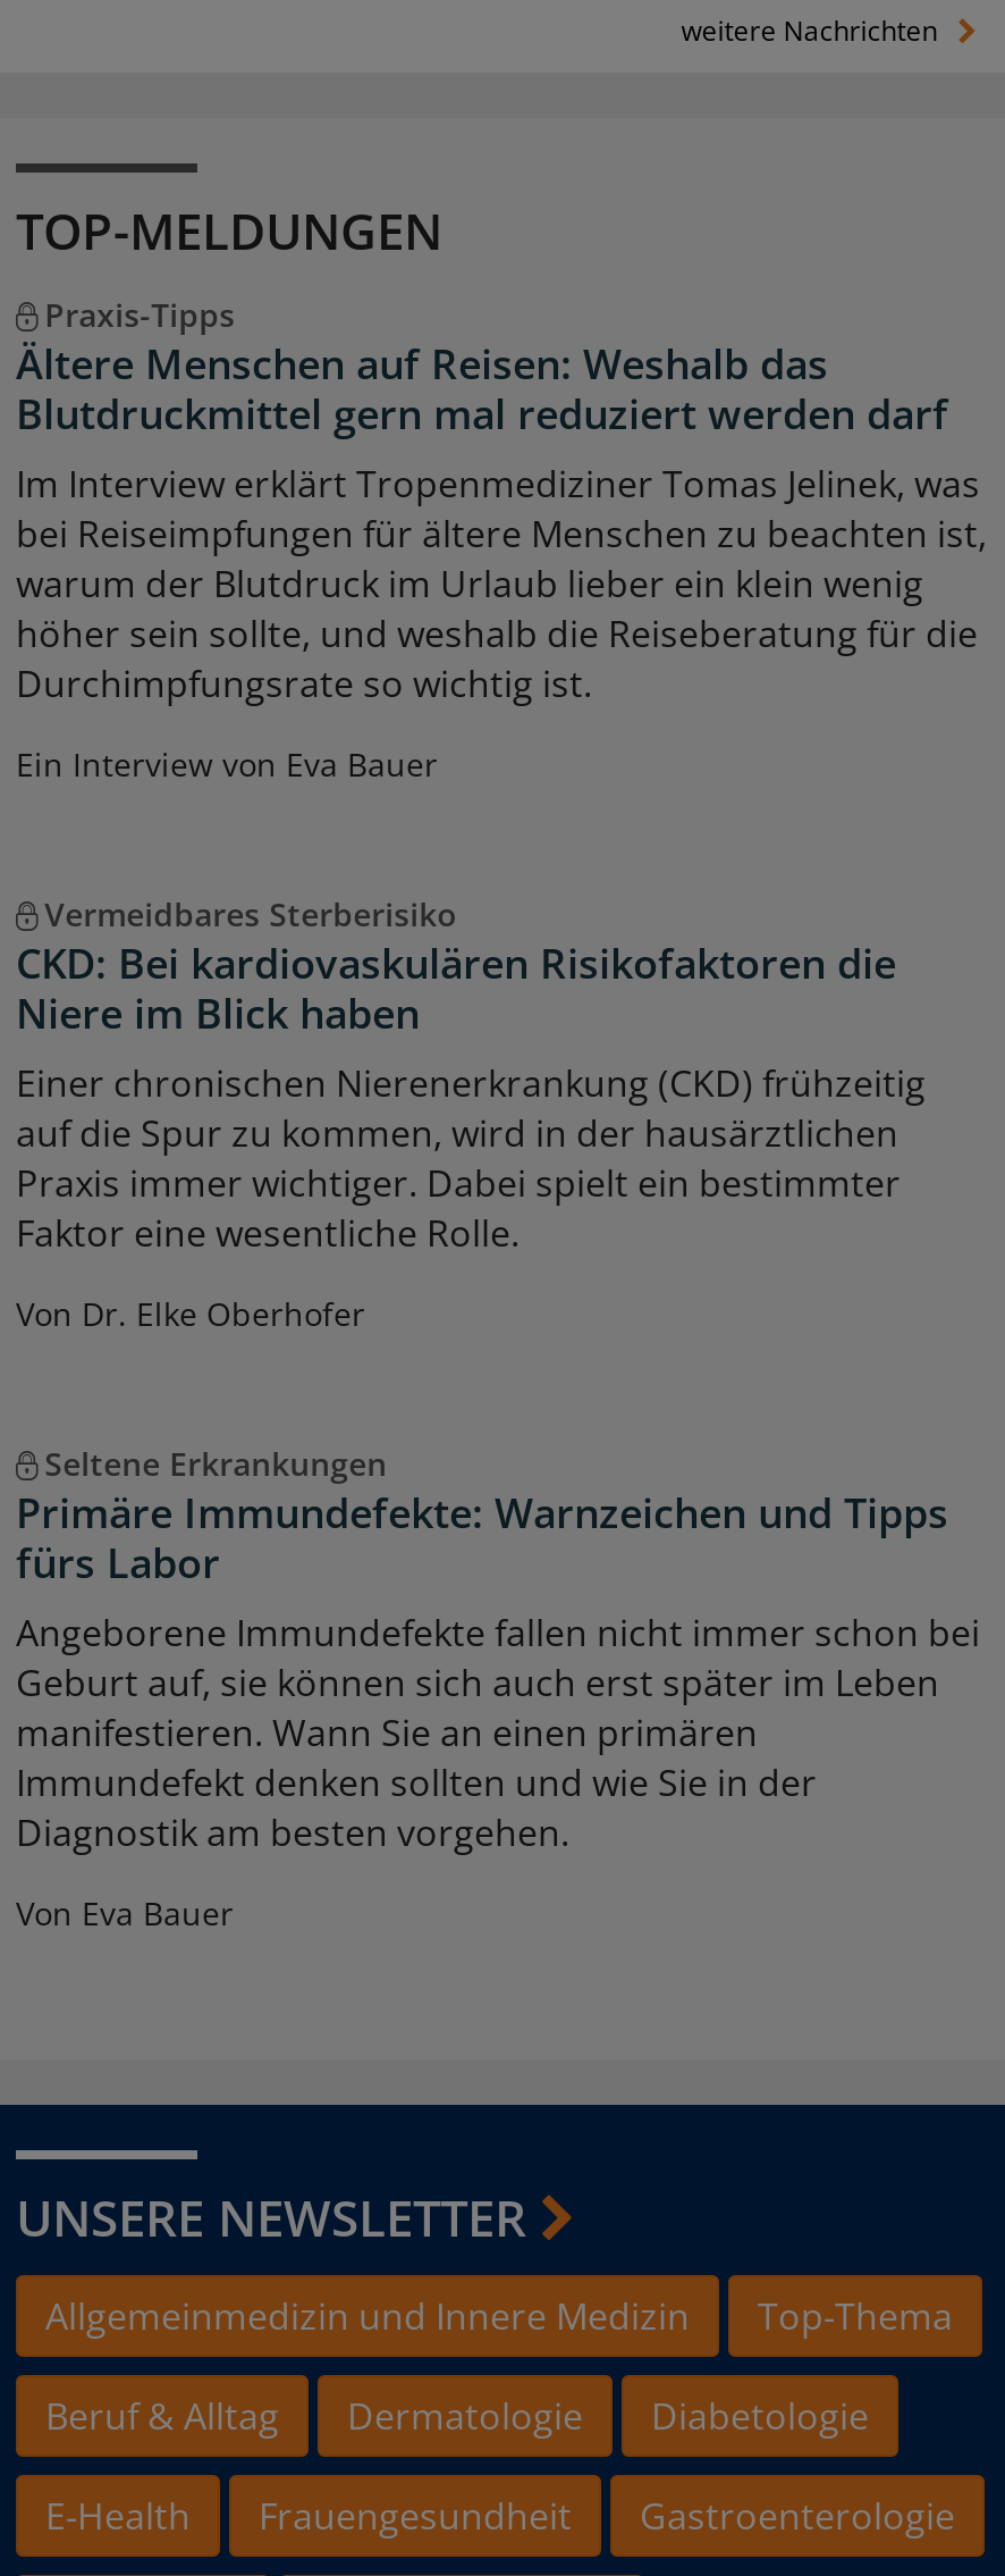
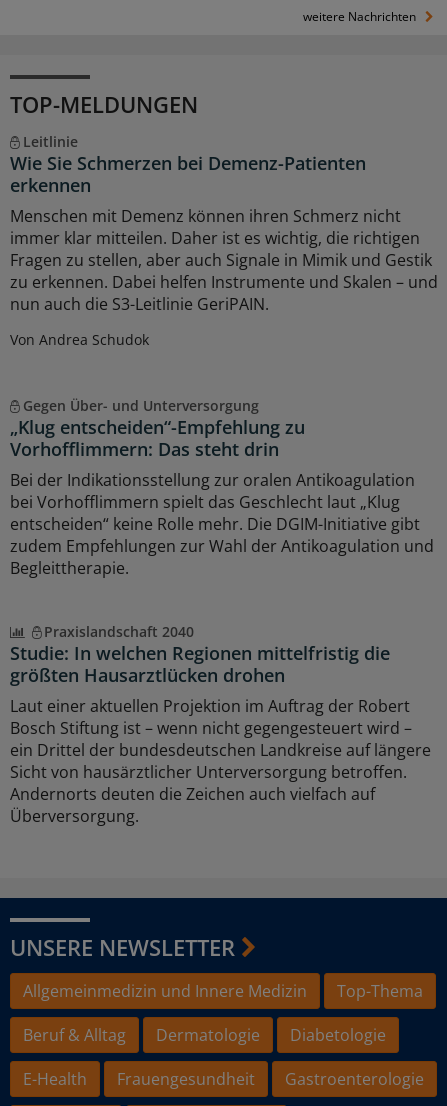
- Praxis-Tipps
- Ältere Menschen auf Reisen: Weshalb das
- Blutdruckmittel gern mal reduziert werden darf
- Im Interview erklärt Tropenmediziner Tomas Jelinek, was
- bei Reiseimpfungen für ältere Menschen zu beachten ist,
- warum der Blutdruck im Urlaub lieber ein klein wenig
- höher sein sollte, und weshalb die Reiseberatung für die
- Durchimpfungsrate so wichtig ist.
- Ein Interview von Eva Bauer
- Vermeidbares Sterberisiko
- CKD: Bei kardiovaskulären Risikofaktoren die
- Niere im Blick haben
- Einer chronischen Nierenerkrankung (CKD) frühzeitig
- auf die Spur zu kommen, wird in der hausärztlichen
- Praxis immer wichtiger. Dabei spielt ein bestimmter
- Faktor eine wesentliche Rolle.
- Von Dr. Elke Oberhofer
- Seltene Erkrankungen
- Primäre Immundefekte: Warnzeichen und Tipps
- fürs Labor
- Angeborene Immundefekte fallen nicht immer schon bei
- Geburt auf, sie können sich auch erst später im Leben
- manifestieren. Wann Sie an einen primären
- Immundefekt denken sollten und wie Sie in der
- Diagnostik am besten vorgehen.
- Von Eva Bauer
+ Leitlinie
+ Wie Sie Schmerzen bei Demenz-Patienten
+ erkennen
+ Menschen mit Demenz können ihren Schmerz nicht
+ immer klar mitteilen. Daher ist es wichtig, die richtigen
+ Fragen zu stellen, aber auch Signale in Mimik und Gestik
+ zu erkennen. Dabei helfen Instrumente und Skalen – und
+ nun auch die S3-Leitlinie GeriPAIN.
+ Von Andrea Schudok
+ Gegen Über- und Unterversorgung
+ „Klug entscheiden“-Empfehlung zu
+ Vorhofflimmern: Das steht drin
+ Bei der Indikationsstellung zur oralen Antikoagulation
+ bei Vorhofflimmern spielt das Geschlecht laut „Klug
+ entscheiden“ keine Rolle mehr. Die DGIM-Initiative gibt
+ zudem Empfehlungen zur Wahl der Antikoagulation und
+ Begleittherapie.
+ Praxislandschaft 2040
+ Studie: In welchen Regionen mittelfristig die
+ größten Hausarztlücken drohen
+ Laut einer aktuellen Projektion im Auftrag der Robert
+ Bosch Stiftung ist – wenn nicht gegengesteuert wird –
+ ein Drittel der bundesdeutschen Landkreise auf längere
+ Sicht von hausärztlicher Unterversorgung betroffen.
+ Andernorts deuten die Zeichen auch vielfach auf
+ Überversorgung.
